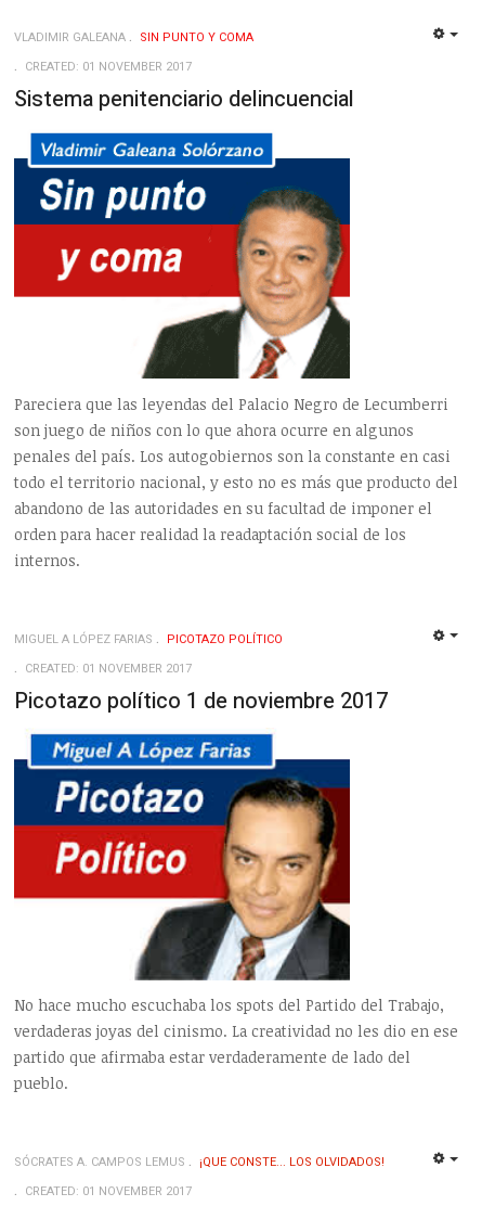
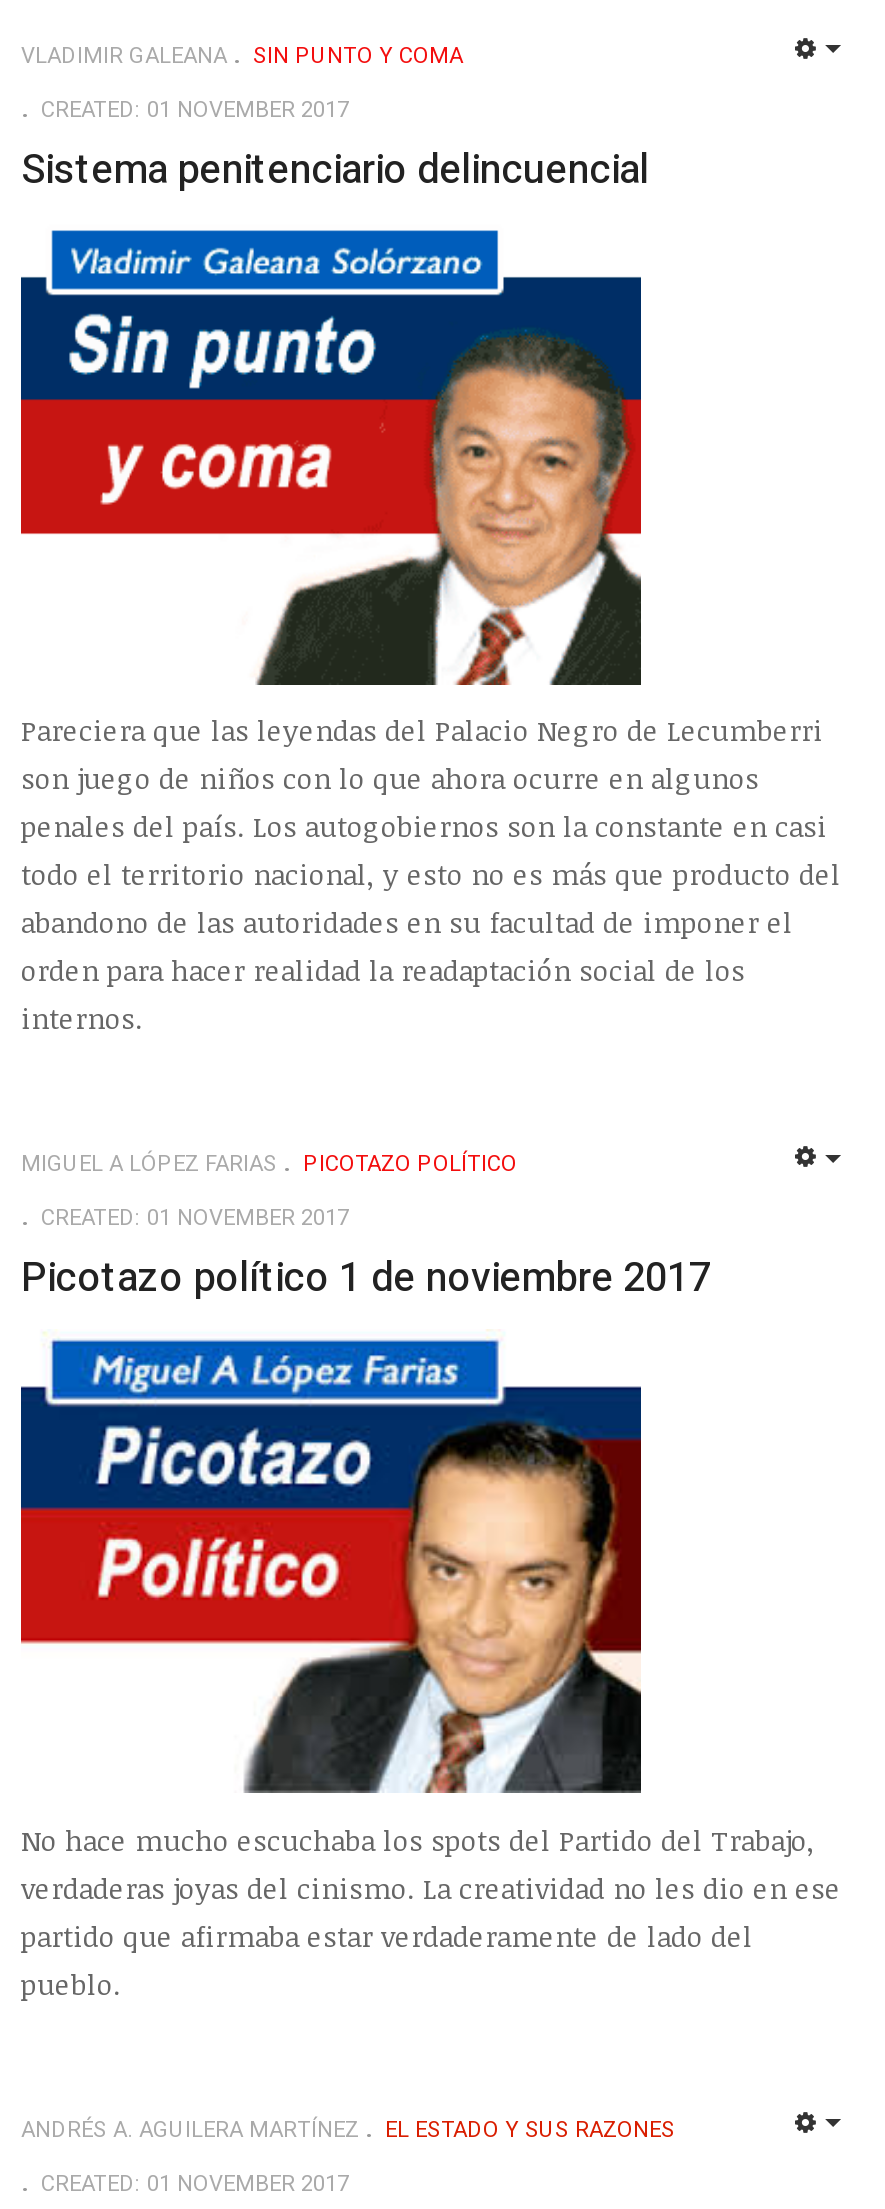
- SÓCRATES A. CAMPOS LEMUS
- ¡QUE CONSTE... LOS OLVIDADOS!
+ ANDRÉS A. AGUILERA MARTÍNEZ
+ EL ESTADO Y SUS RAZONES
